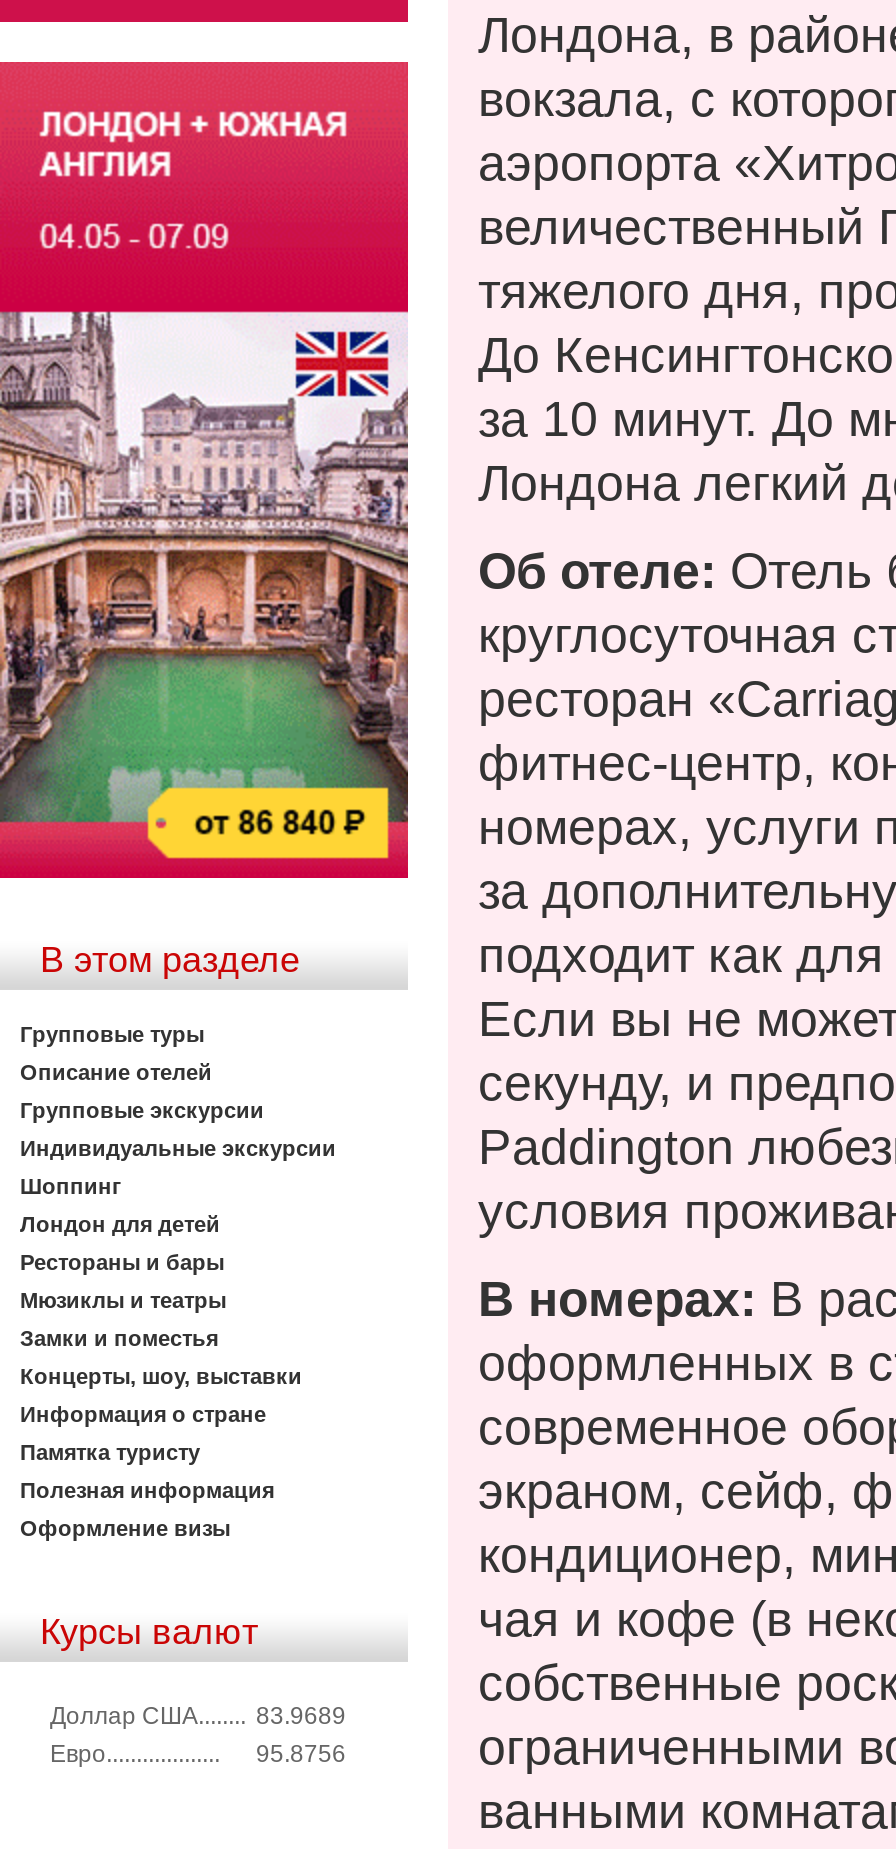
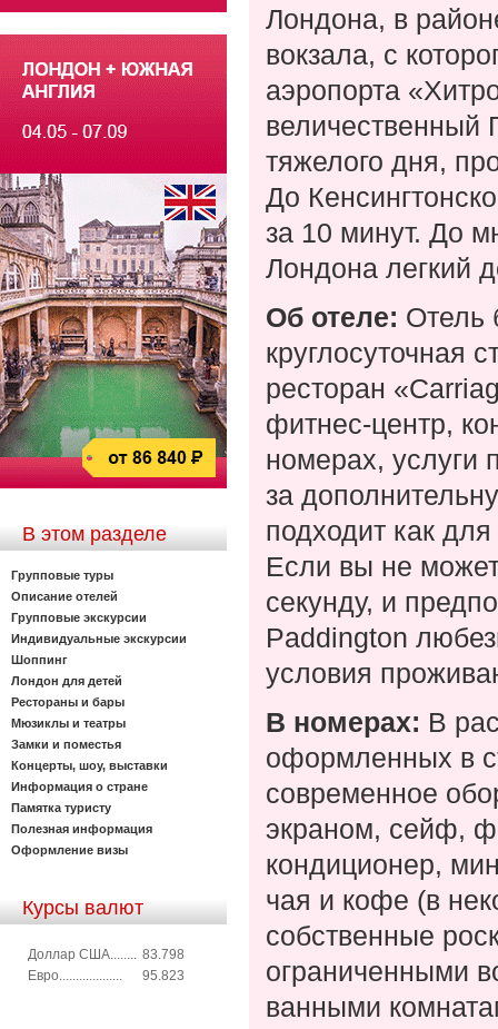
- Доллар США........ 83.9689
+ Доллар США........ 83.798

- Евро................... 95.8756
+ Евро................... 95.823
